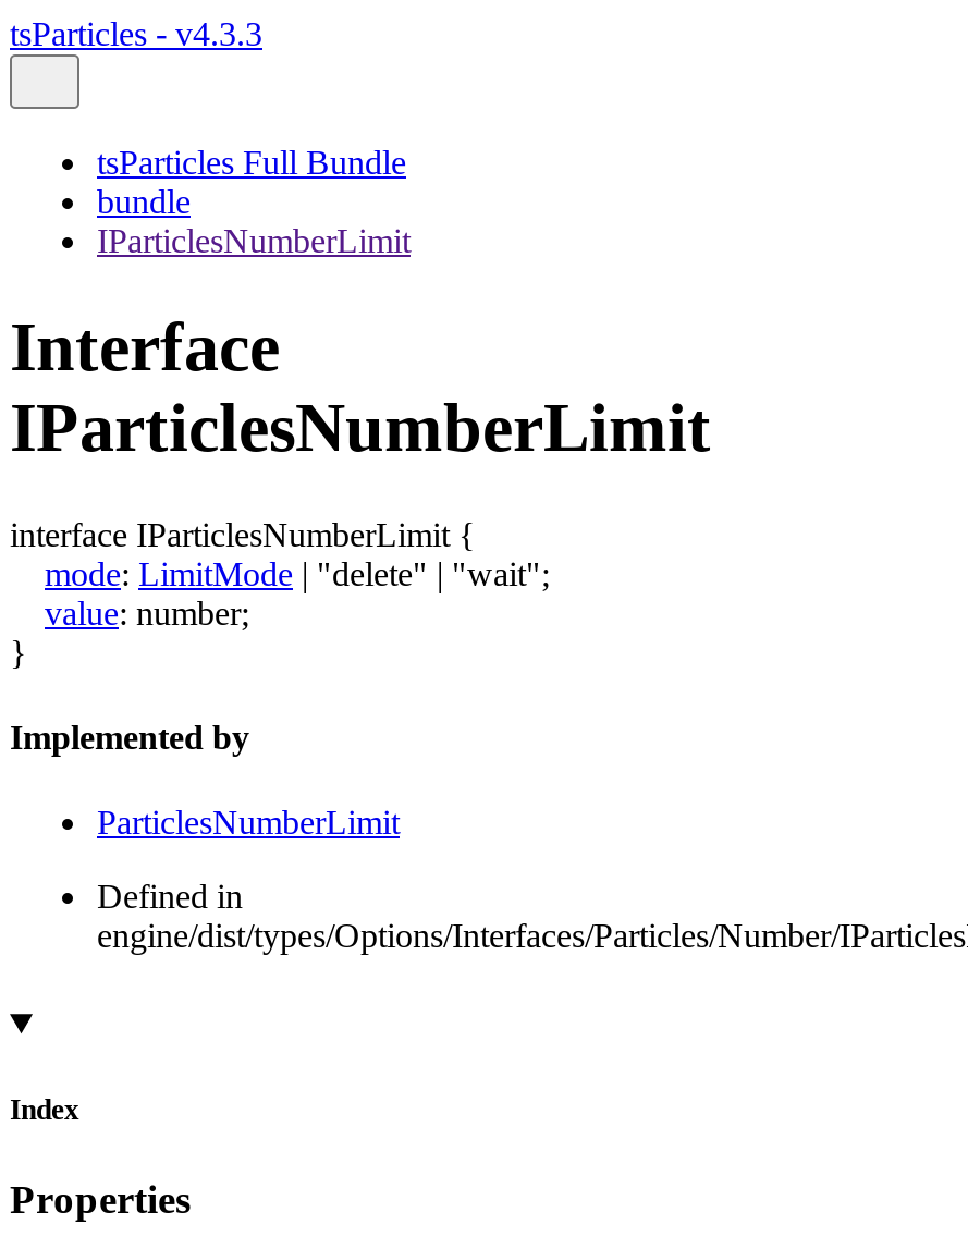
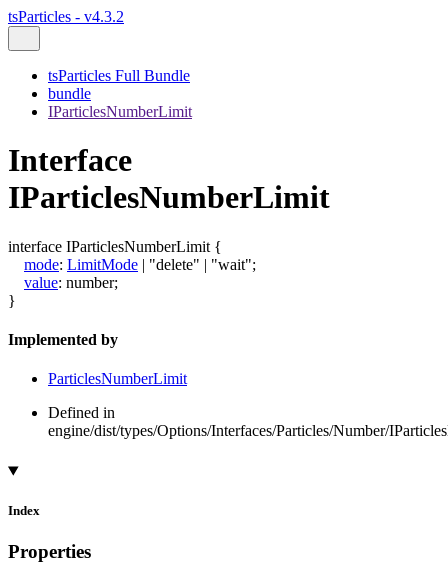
- tsParticles - v4.3.3
+ tsParticles - v4.3.2
